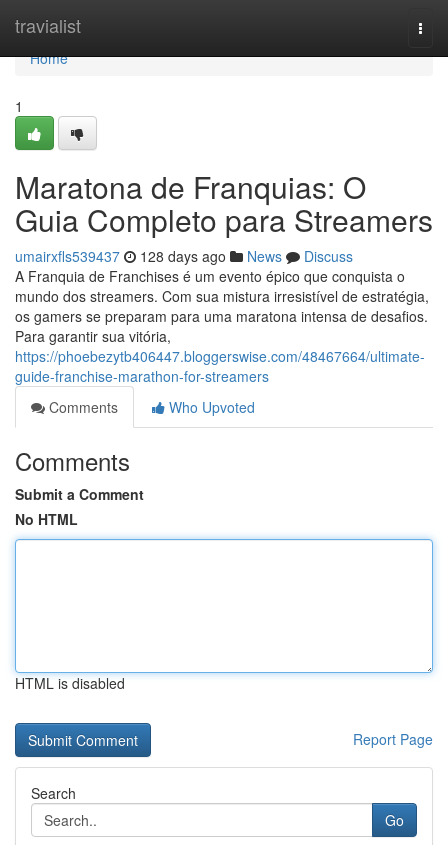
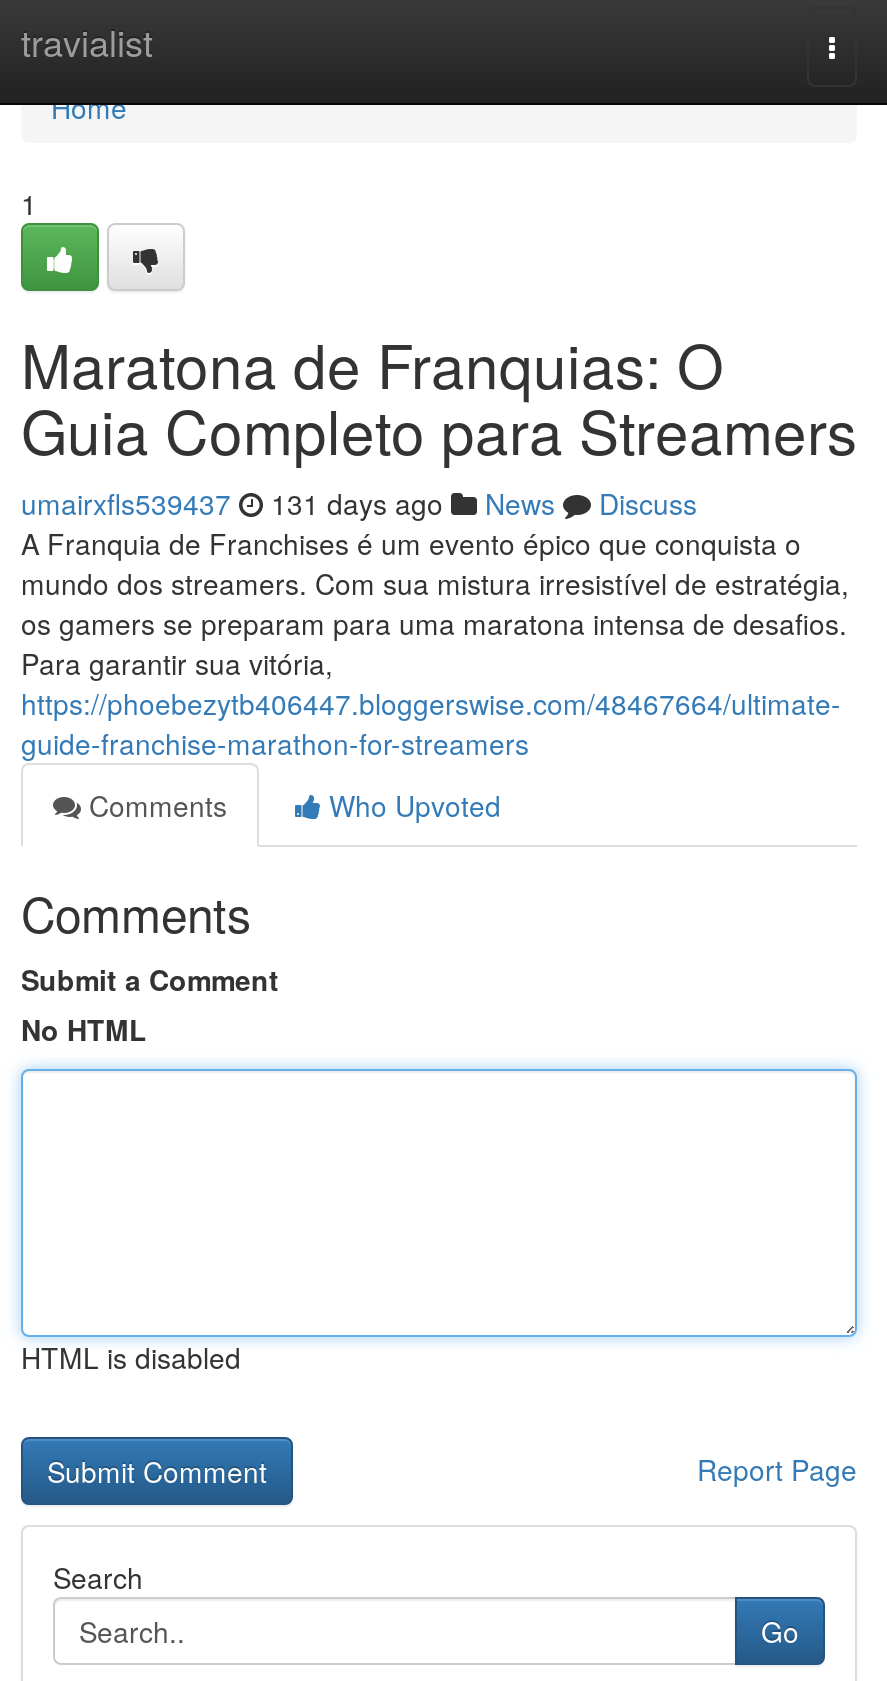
- umairxfls539437 128 days ago News Discuss
+ umairxfls539437 131 days ago News Discuss
